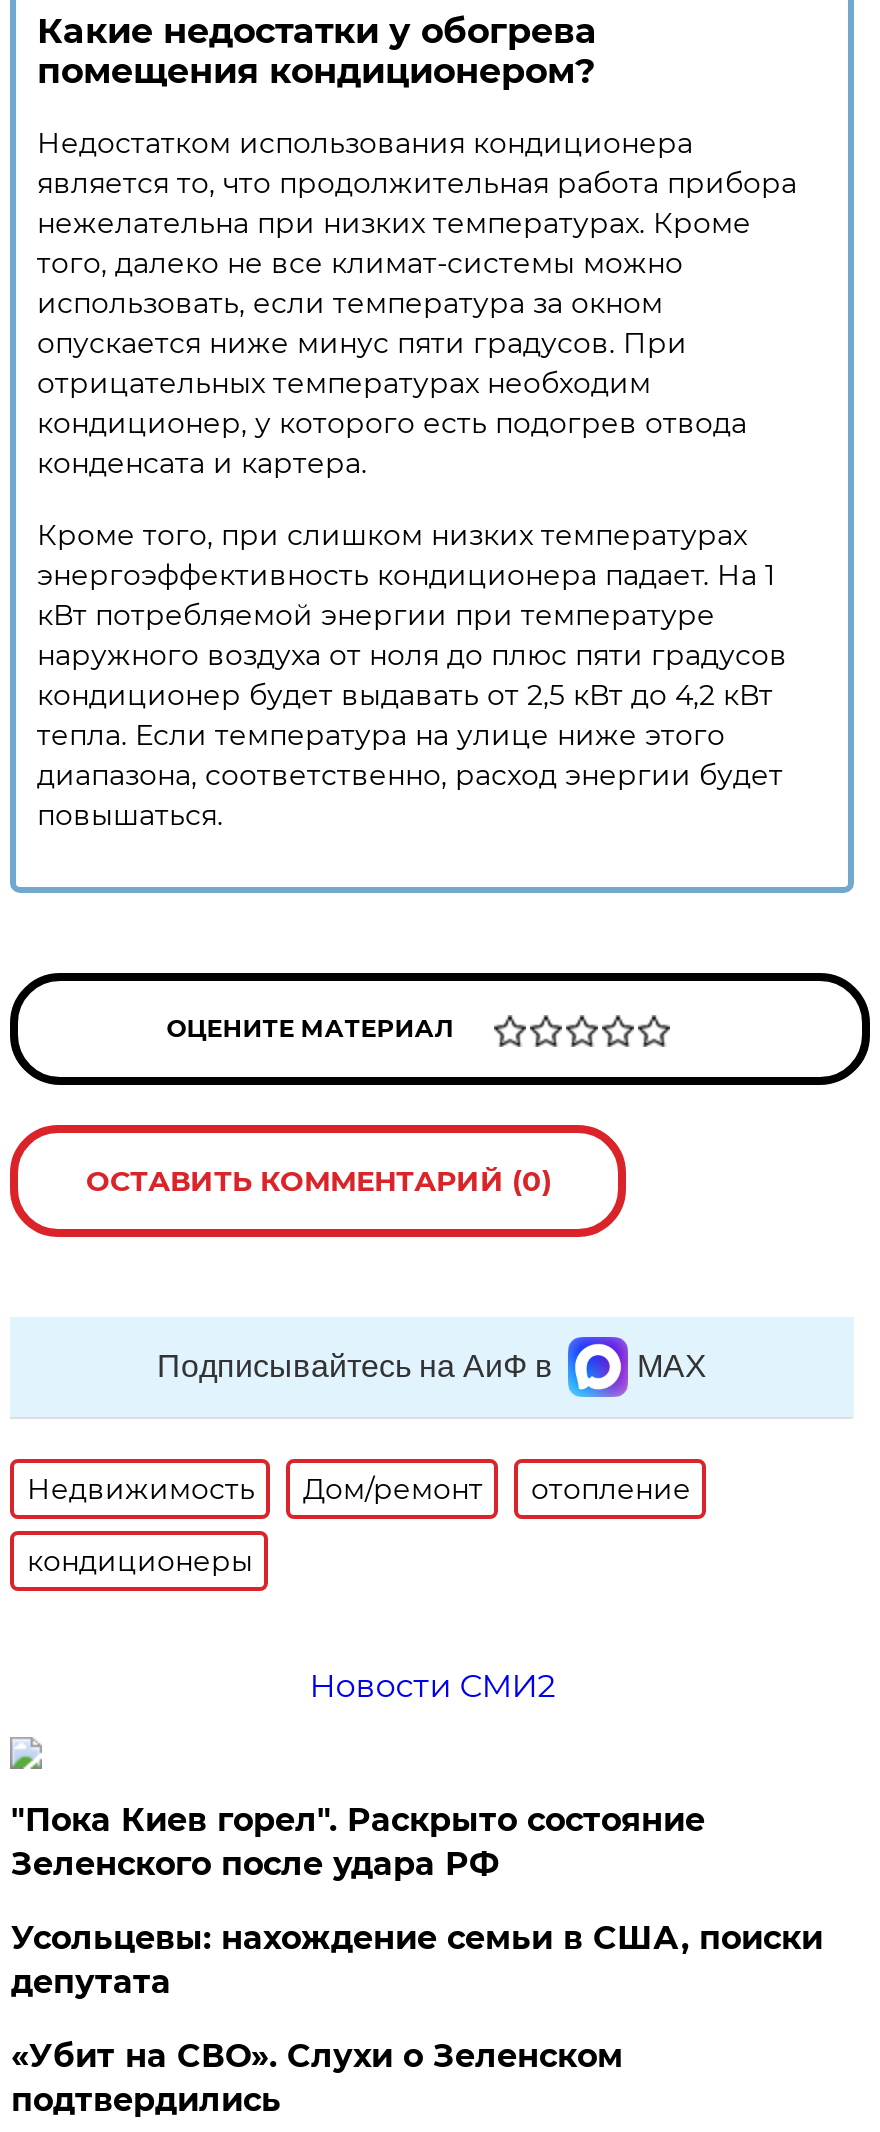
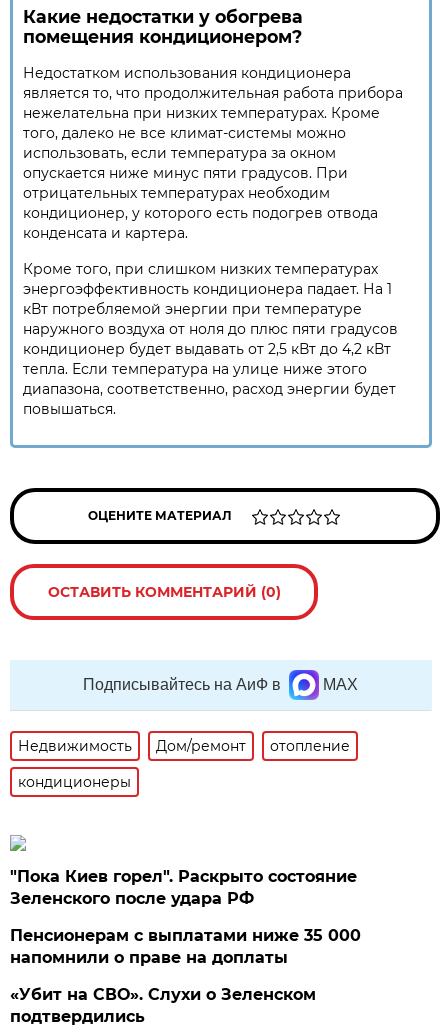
- Новости СМИ2

- Усольцевы: нахождение семьи в США, поиски
- депутата
+ Пенсионерам с выплатами ниже 35 000
+ напомнили о праве на доплаты
